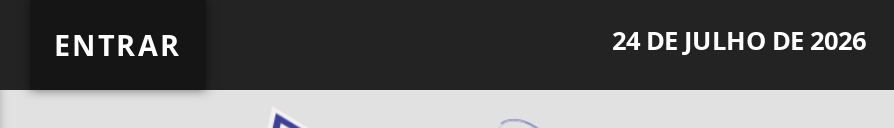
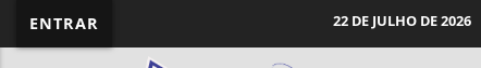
- 24 DE JULHO DE 2026
+ 22 DE JULHO DE 2026
